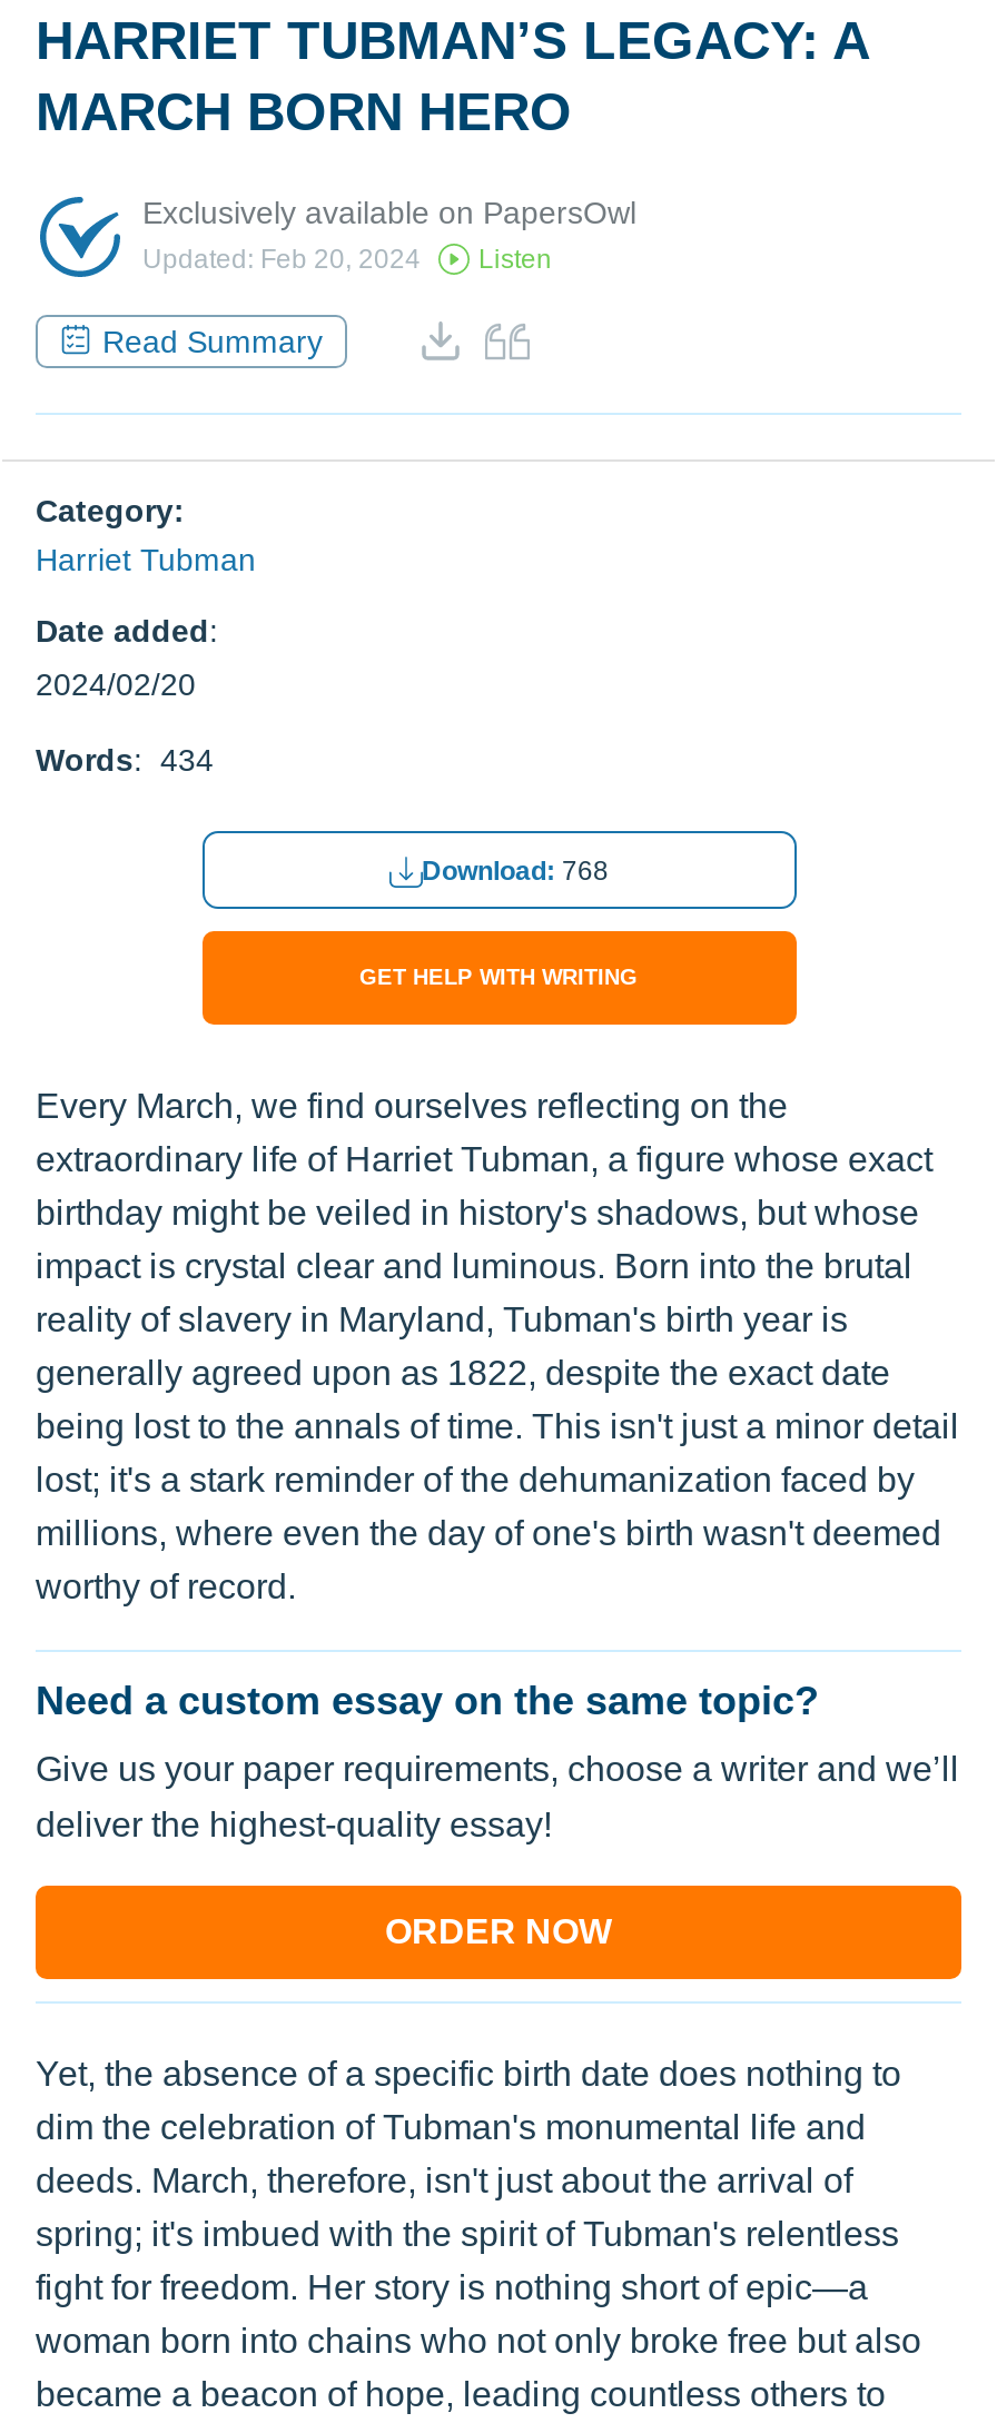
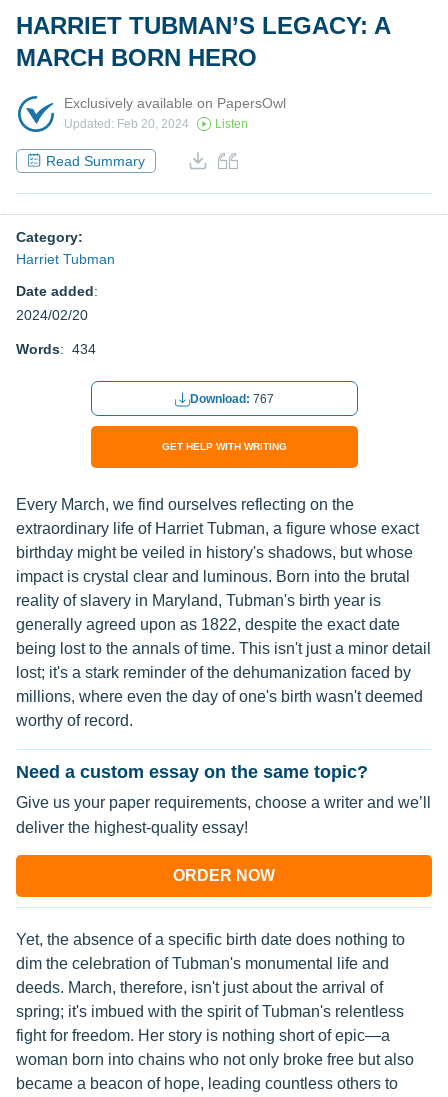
- Download: 768
+ Download: 767
